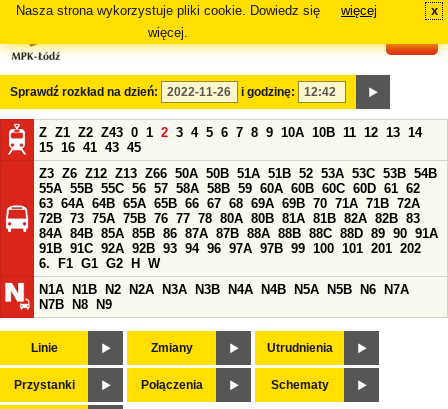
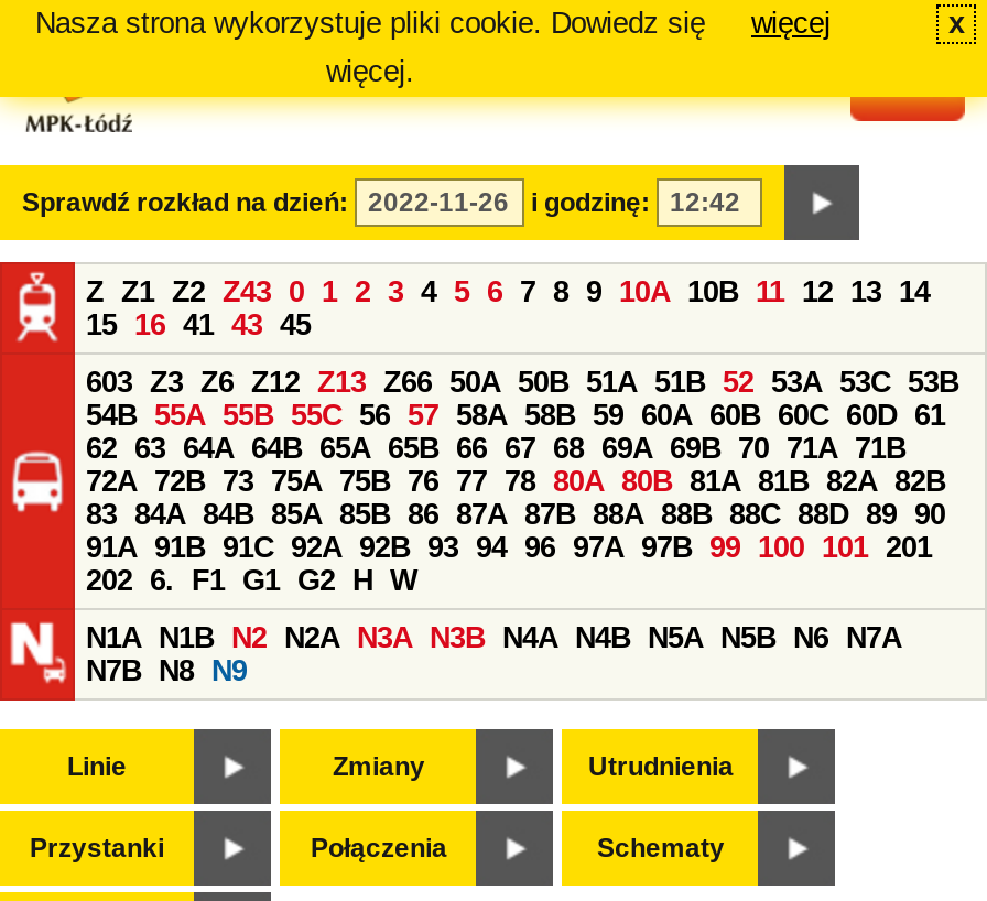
- Z3 Z6 Z12 Z13 Z66 50A 50B 51A 51B 52 53A 53C 53B 54B
- 55A 55B 55C 56 57 58A 58B 59 60A 60B 60C 60D 61 62
- 63 64A 64B 65A 65B 66 67 68 69A 69B 70 71A 71B 72A
- 72B 73 75A 75B 76 77 78 80A 80B 81A 81B 82A 82B 83
- 84A 84B 85A 85B 86 87A 87B 88A 88B 88C 88D 89 90 91A
- 91B 91C 92A 92B 93 94 96 97A 97B 99 100 101 201 202
- 6. F1 G1 G2 H W
+ 603 Z3 Z6 Z12 Z13 Z66 50A 50B 51A 51B 52 53A 53C 53B
+ 54B 55A 55B 55C 56 57 58A 58B 59 60A 60B 60C 60D 61
+ 62 63 64A 64B 65A 65B 66 67 68 69A 69B 70 71A 71B
+ 72A 72B 73 75A 75B 76 77 78 80A 80B 81A 81B 82A 82B
+ 83 84A 84B 85A 85B 86 87A 87B 88A 88B 88C 88D 89 90
+ 91A 91B 91C 92A 92B 93 94 96 97A 97B 99 100 101 201
+ 202 6. F1 G1 G2 H W
